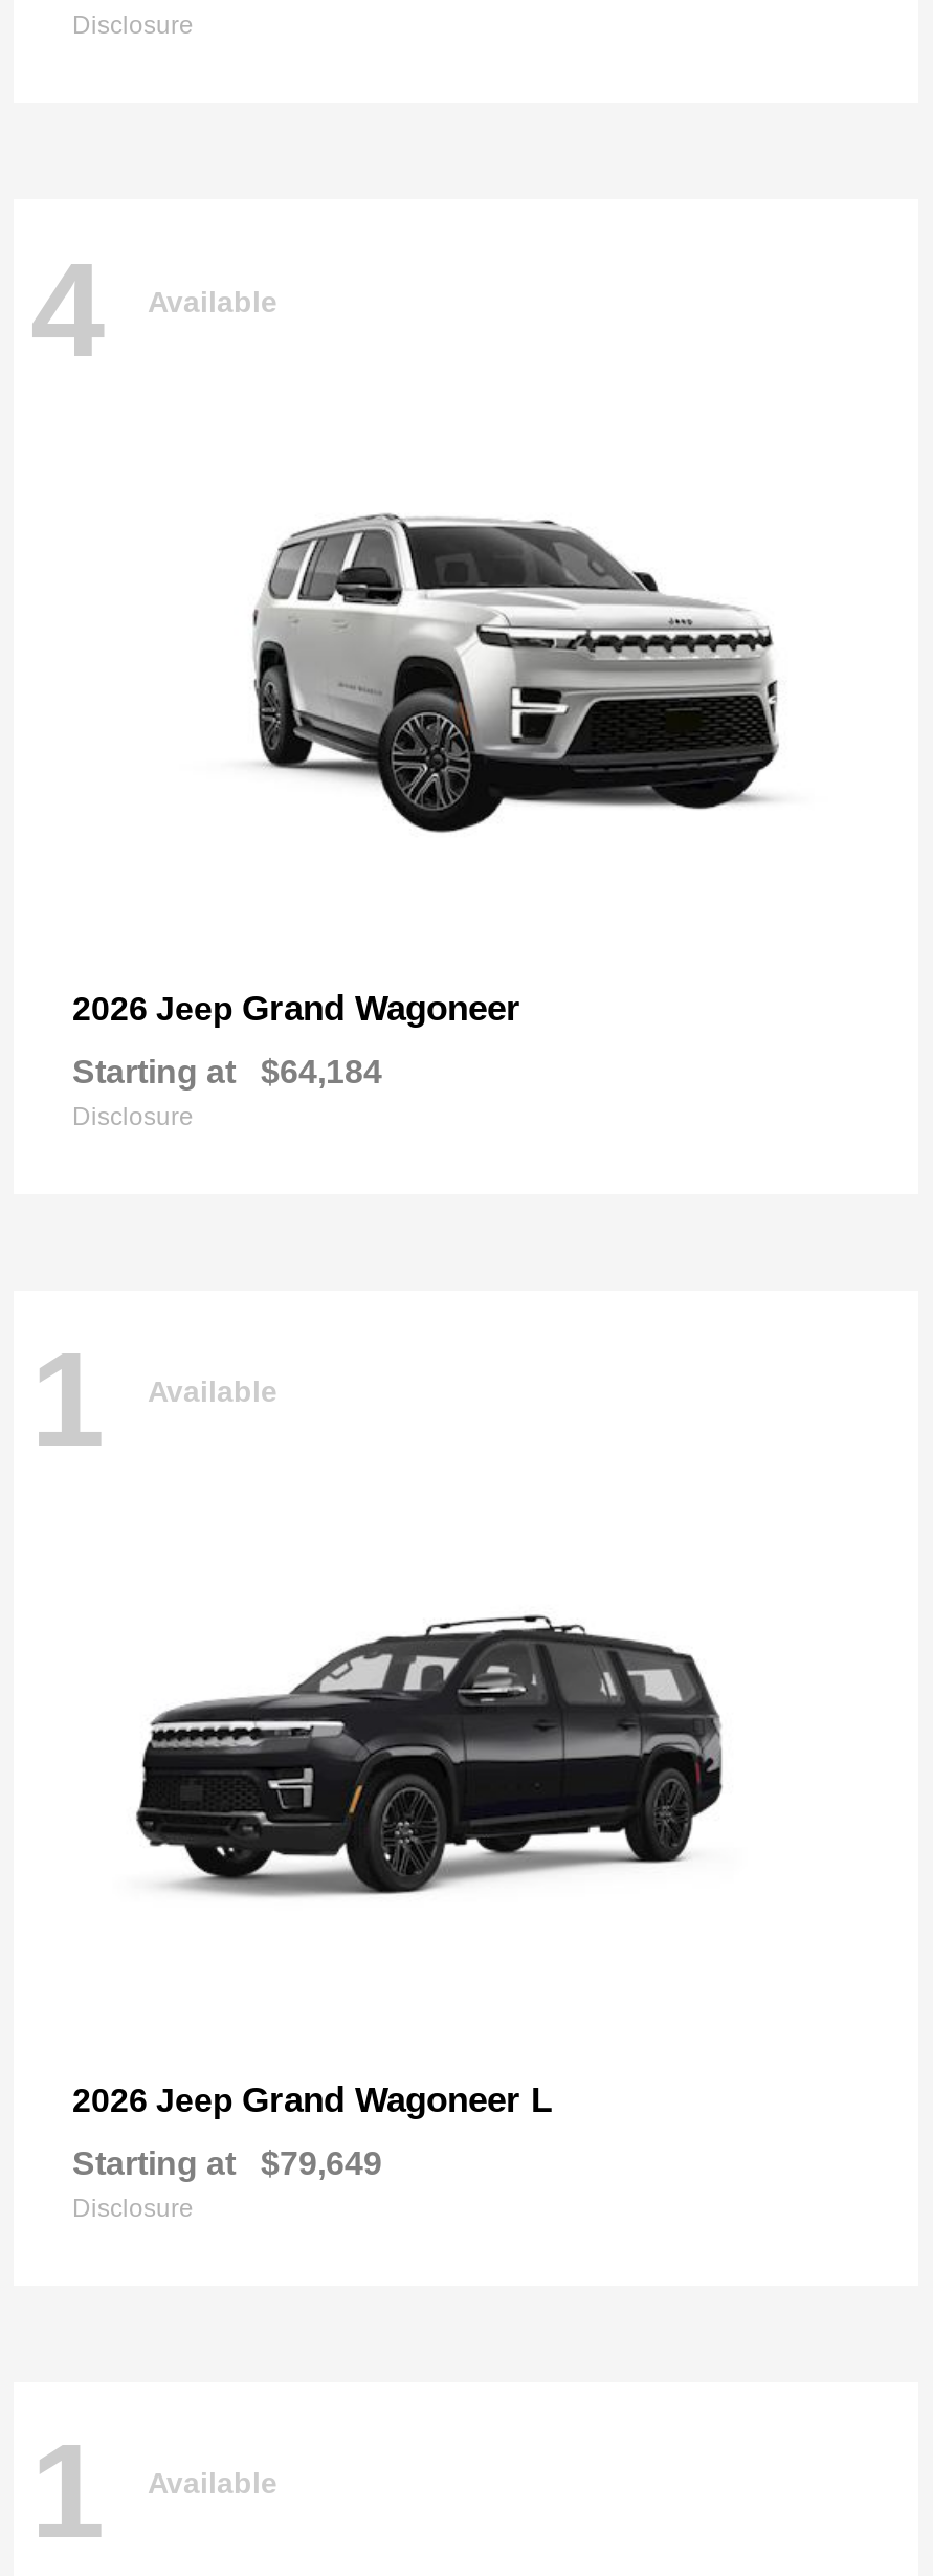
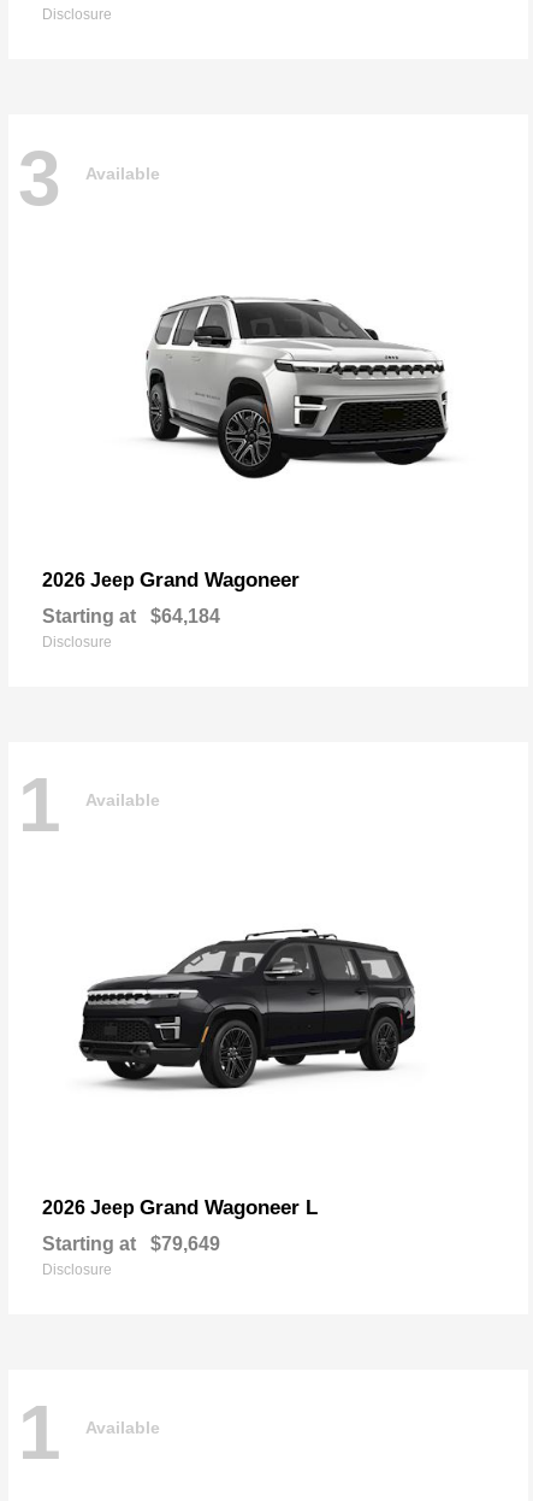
- 4 Available
+ 3 Available
